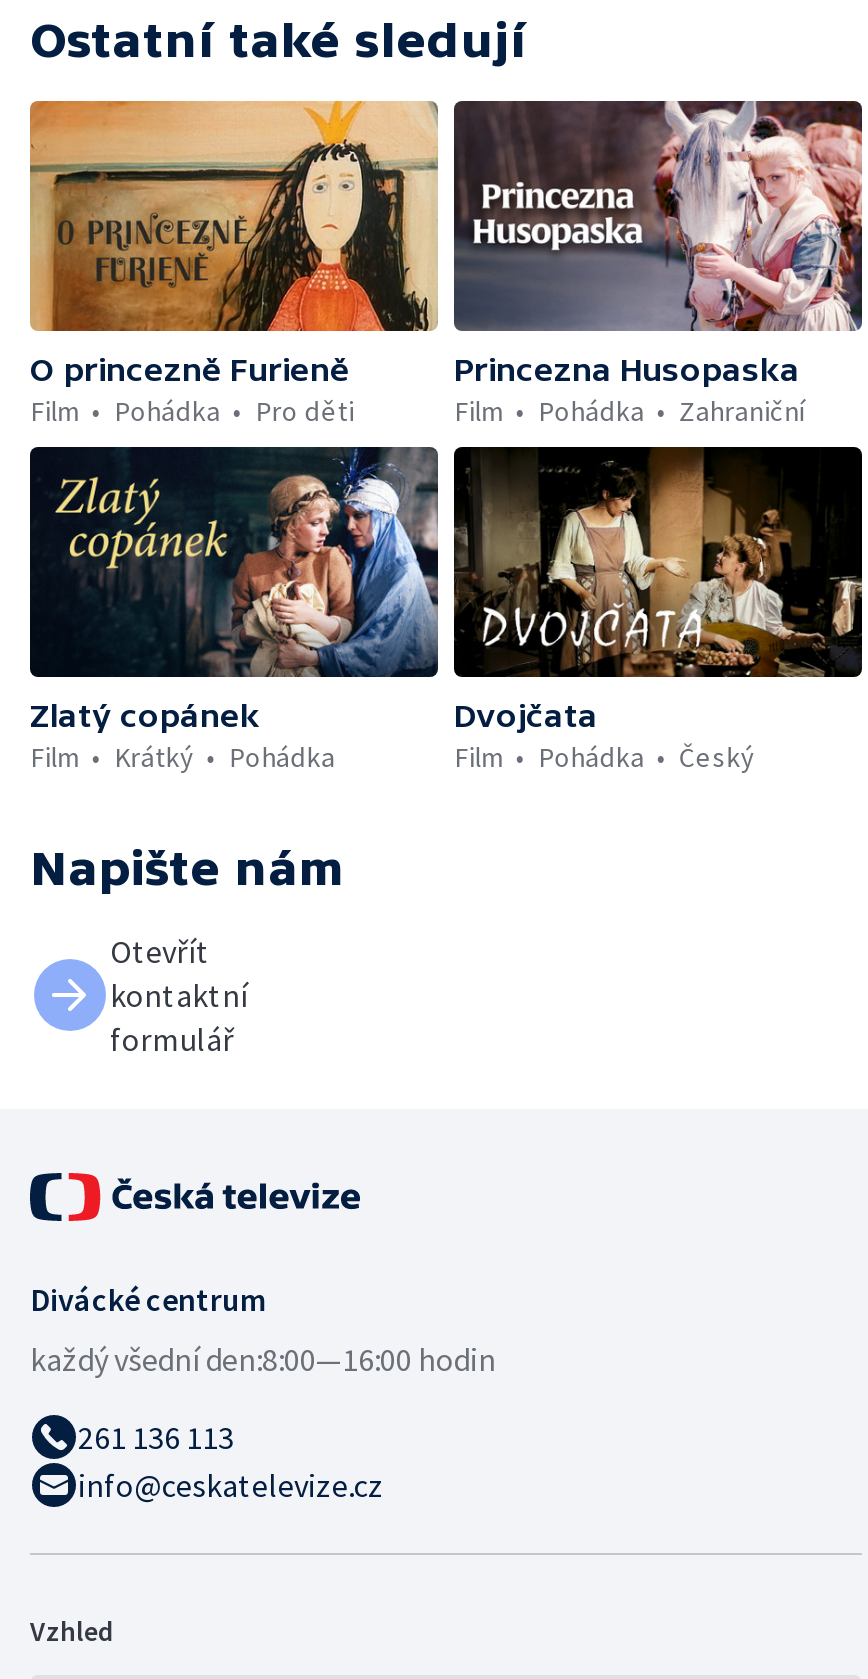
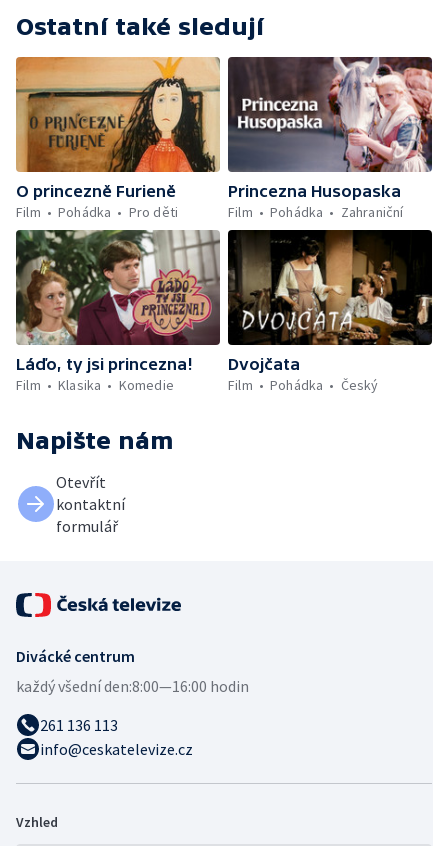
- [image]
- Zlatý copánek
+ [image]
+ Láďo, ty jsi princezna!

- Krátký
- Pohádka
+ Klasika
+ Komedie
